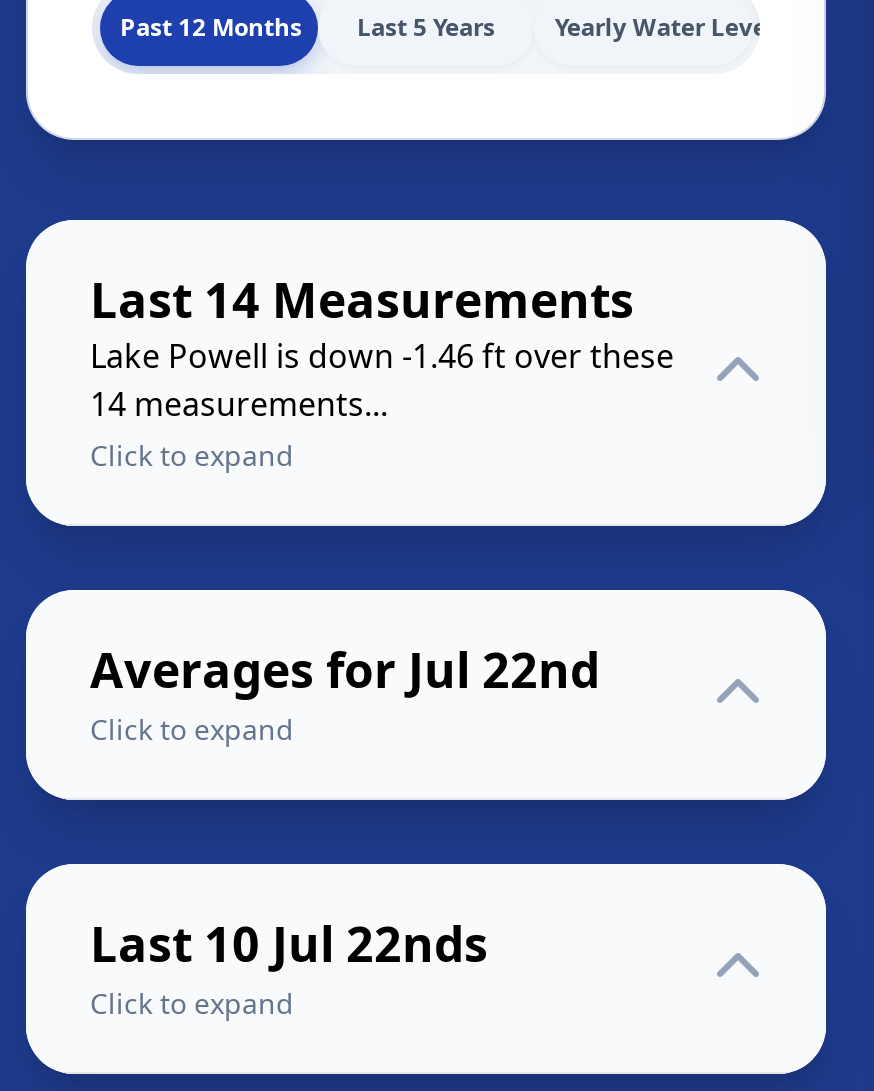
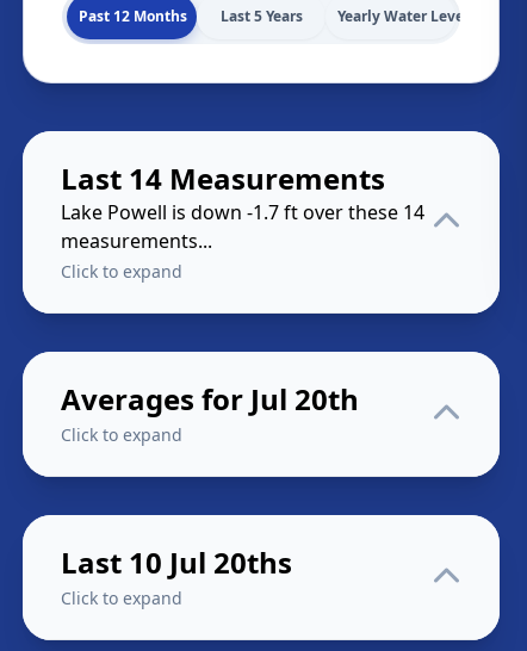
- Lake Powell is down -1.46 ft over these
- 14 measurements...
+ Lake Powell is down -1.7 ft over these 14
+ measurements...

- Averages for Jul 22nd
+ Averages for Jul 20th

- Last 10 Jul 22nds
+ Last 10 Jul 20ths
